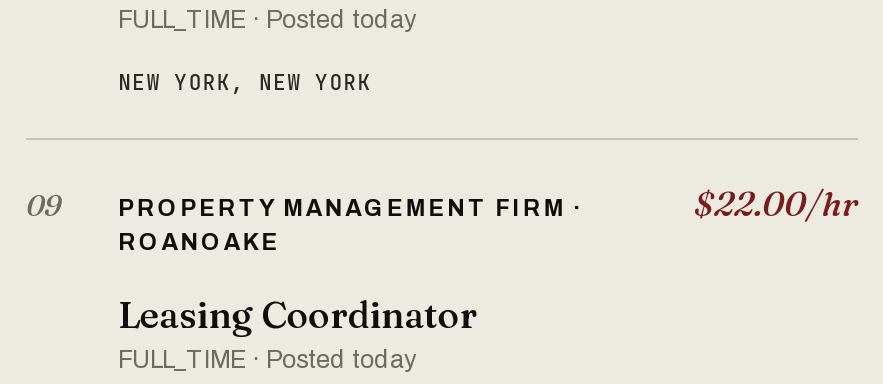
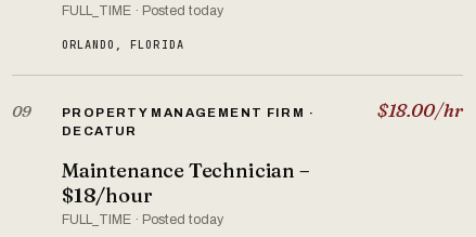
- NEW YORK, NEW YORK
+ ORLANDO, FLORIDA

- $22.00/hr
+ $18.00/hr

- ROANOAKE
+ DECATUR

- Leasing Coordinator
+ Maintenance Technician –
+ $18/hour
